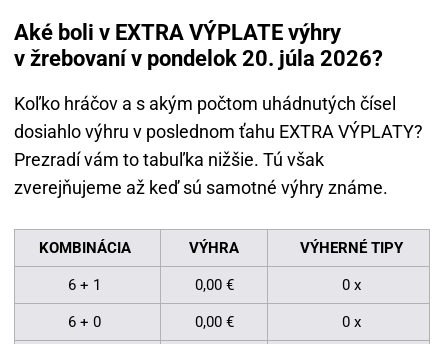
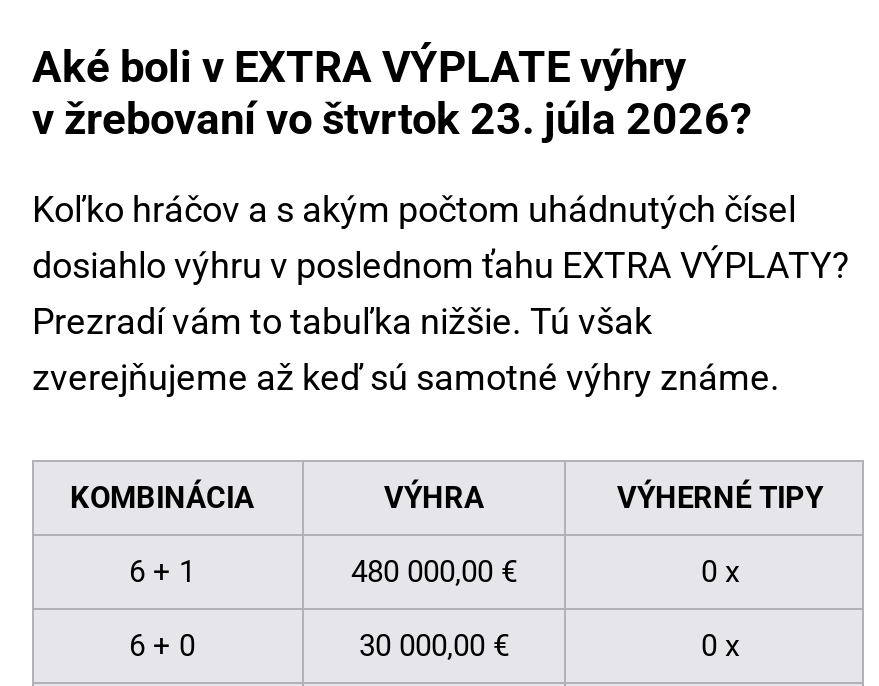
- v žrebovaní v pondelok 20. júla 2026?
+ v žrebovaní vo štvrtok 23. júla 2026?

- 0,00 €
+ 480 000,00 €

- 0,00 €
+ 30 000,00 €
